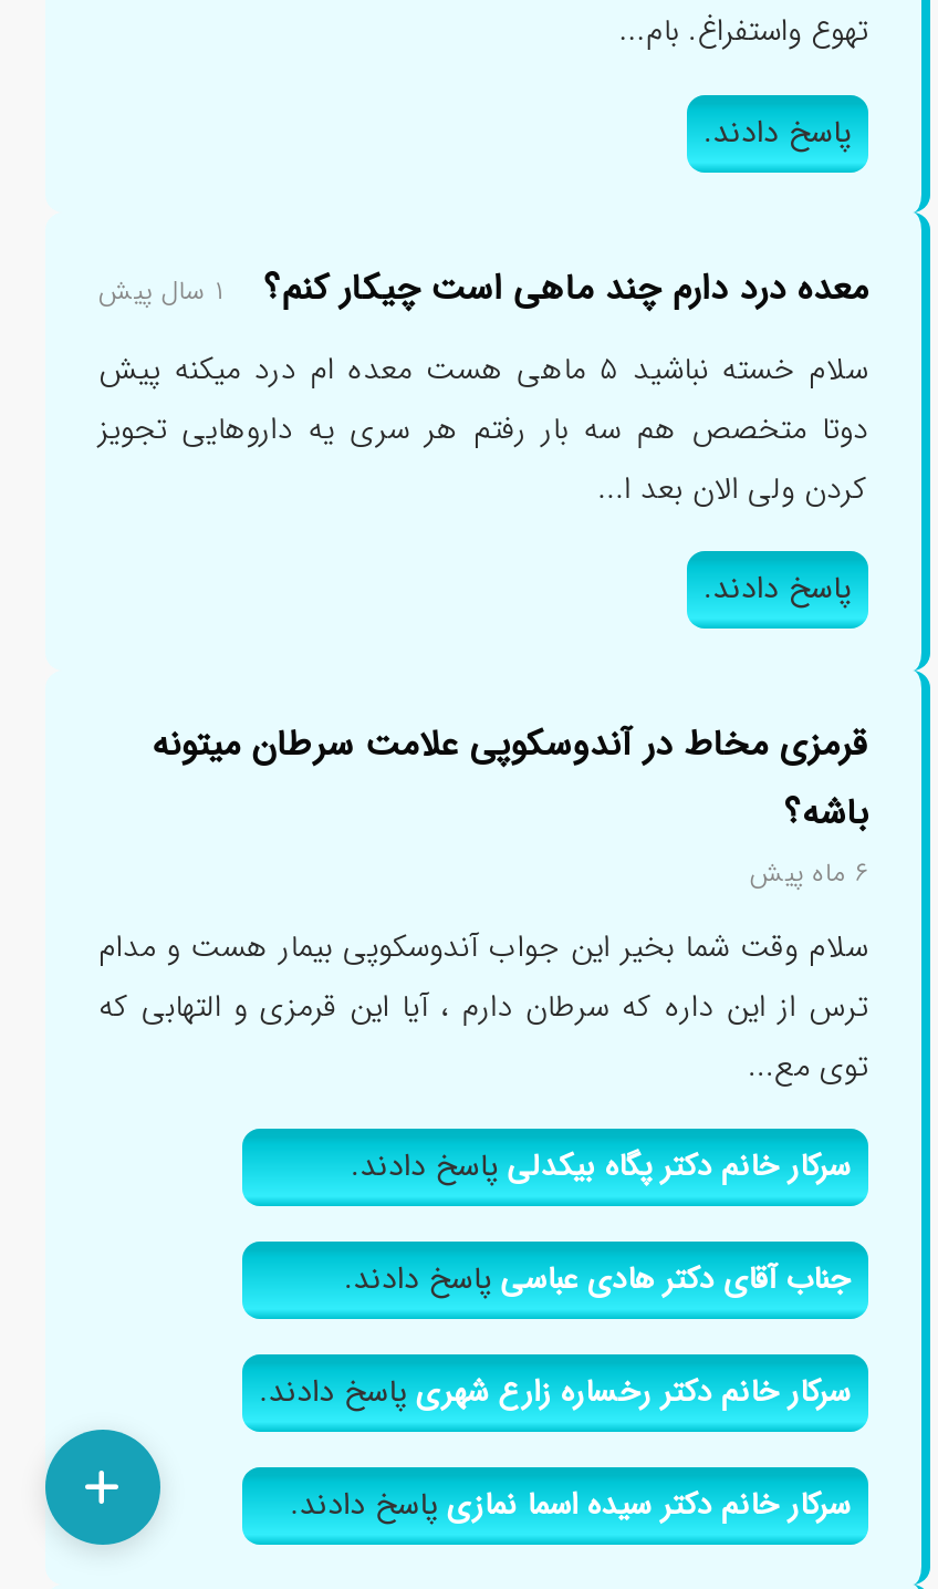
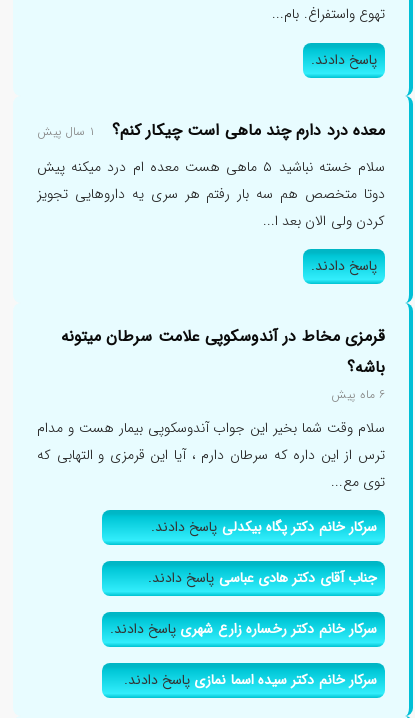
- [image]
